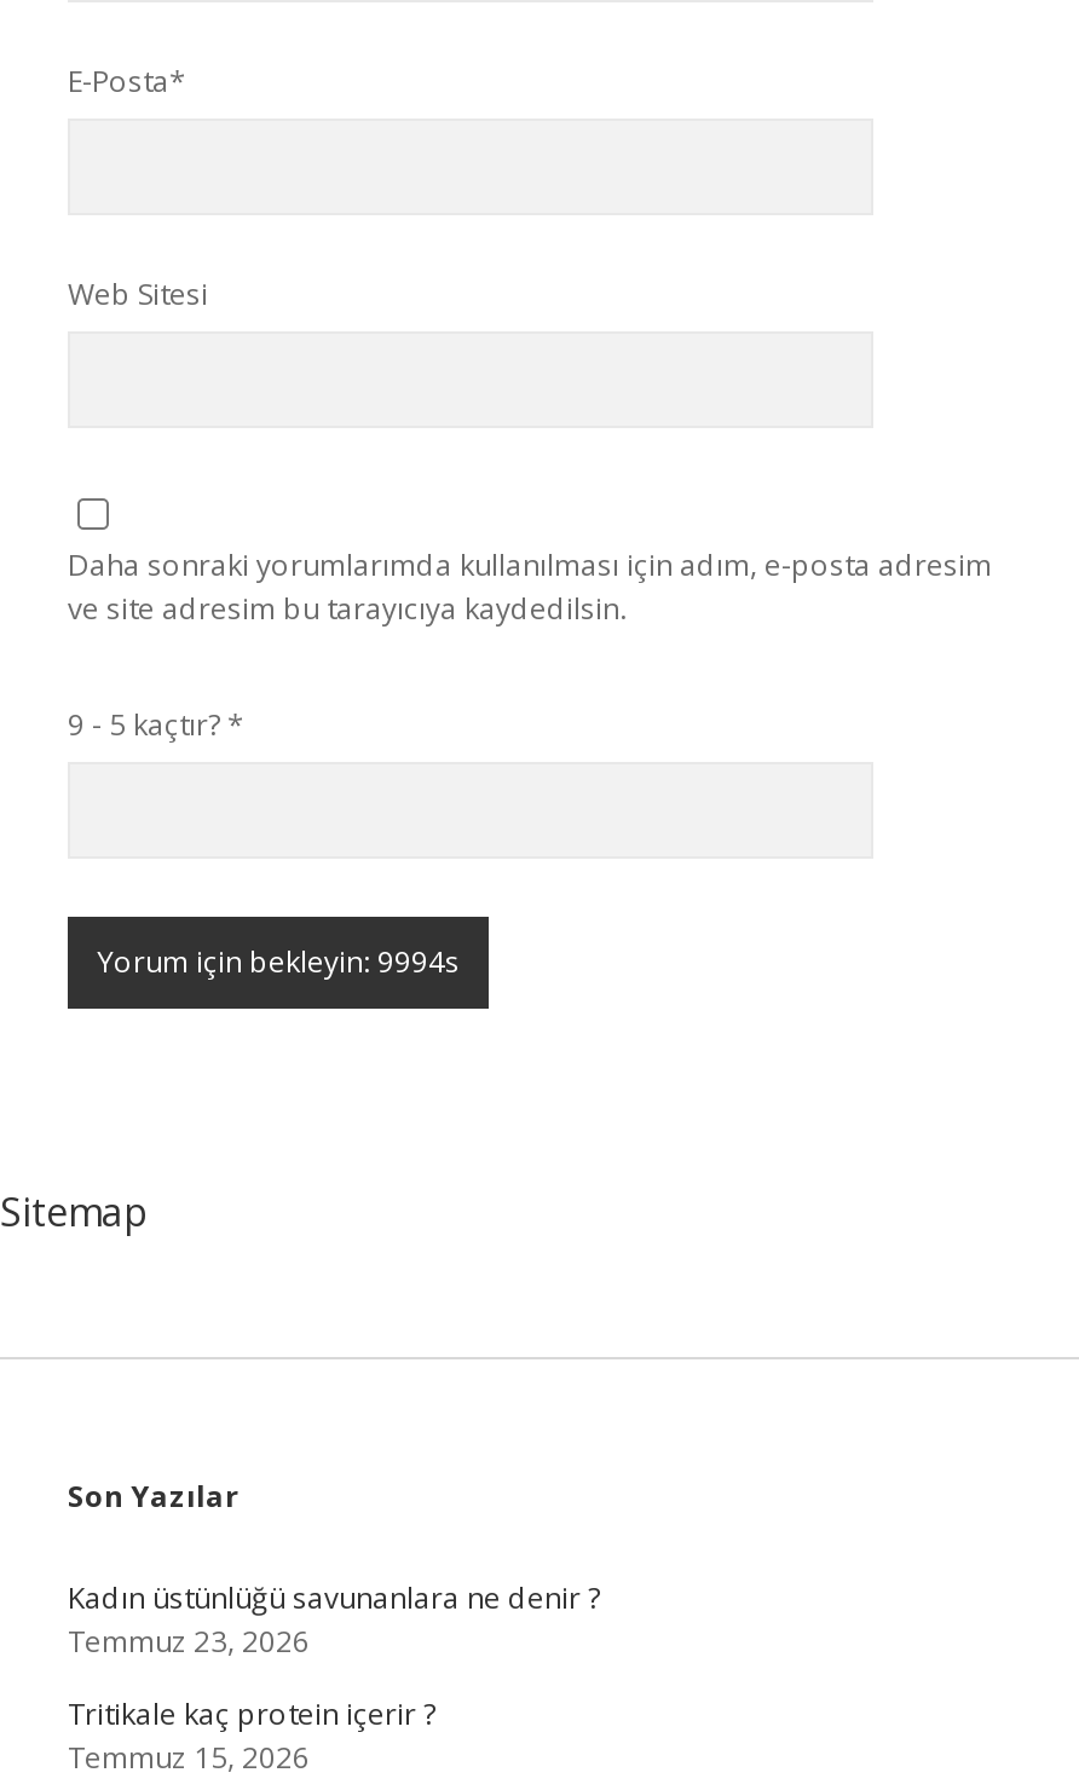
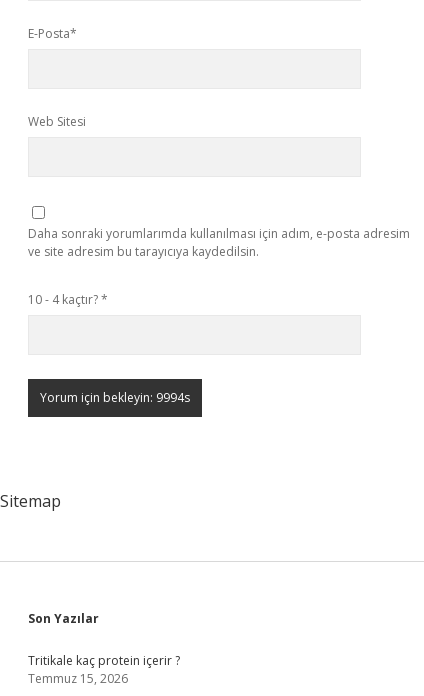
- 9 - 5 kaçtır? *
+ 10 - 4 kaçtır? *

- Kadın üstünlüğü savunanlara ne denir ?
- Temmuz 23, 2026
